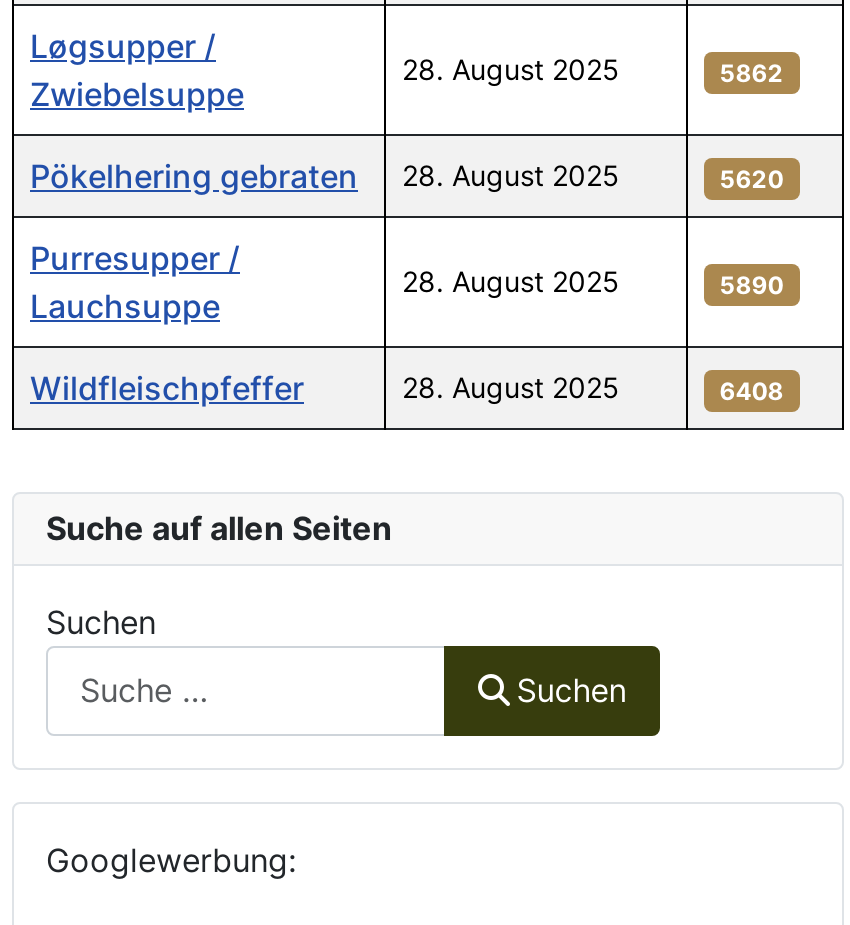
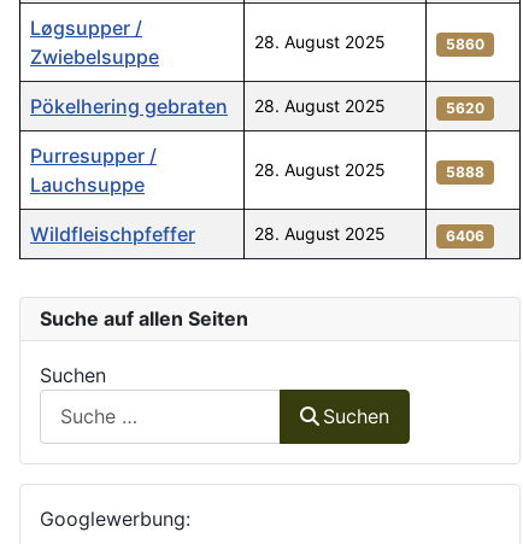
- 5862
+ 5860

- 5890
+ 5888

- 6408
+ 6406
